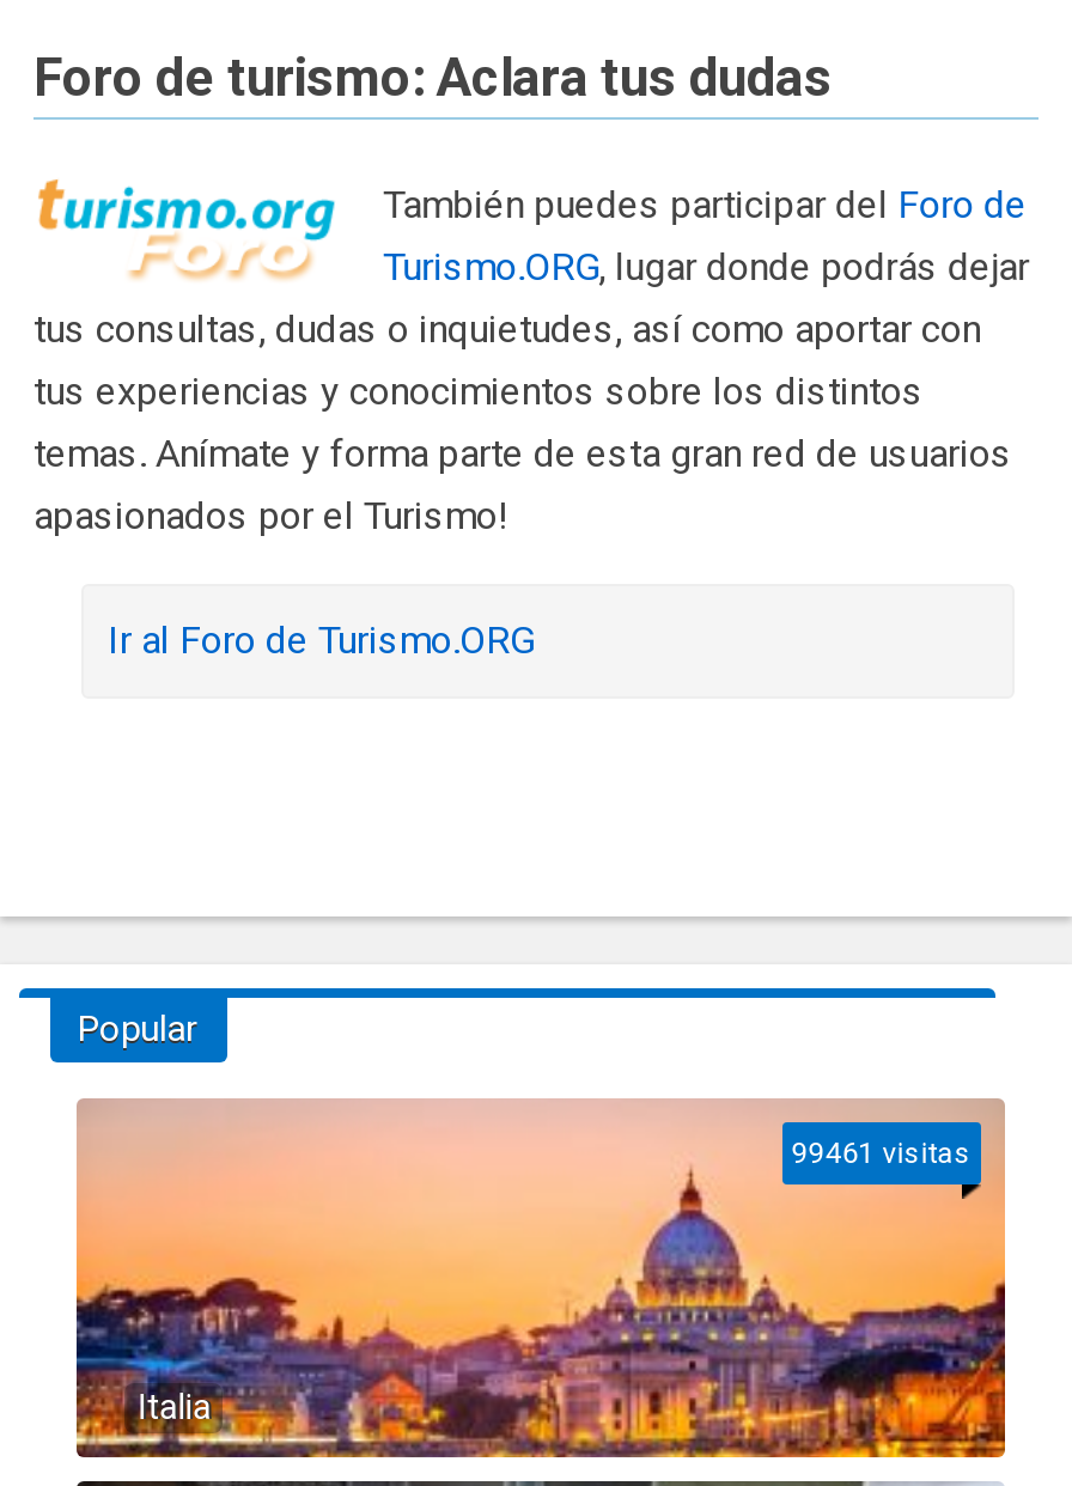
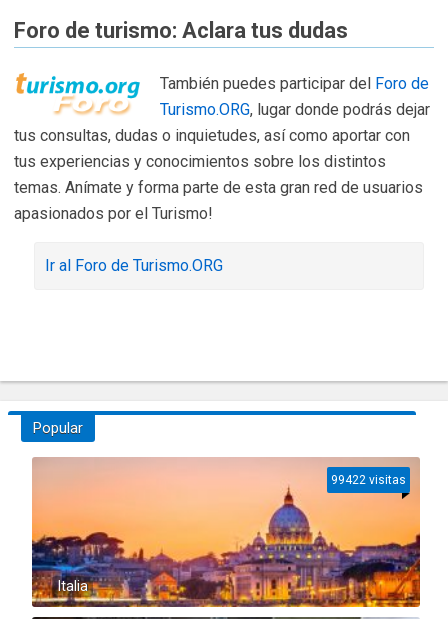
- 99461 visitas
+ 99422 visitas
